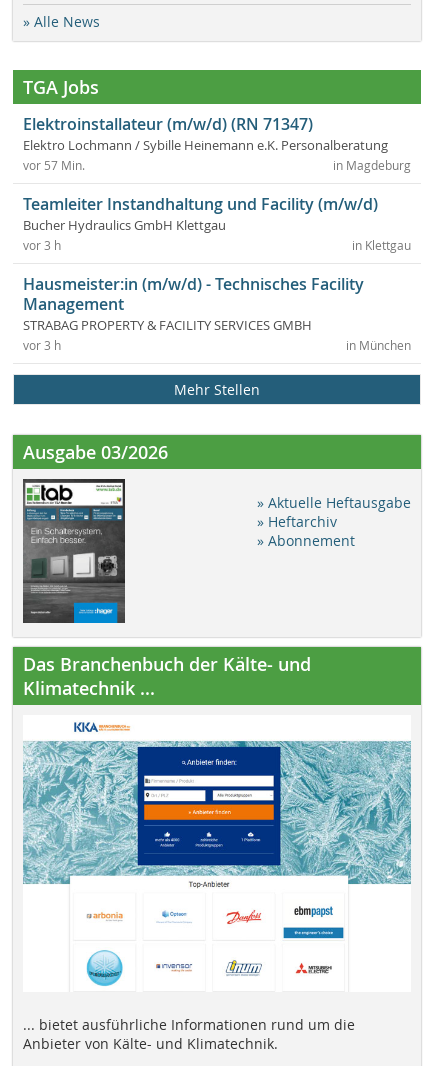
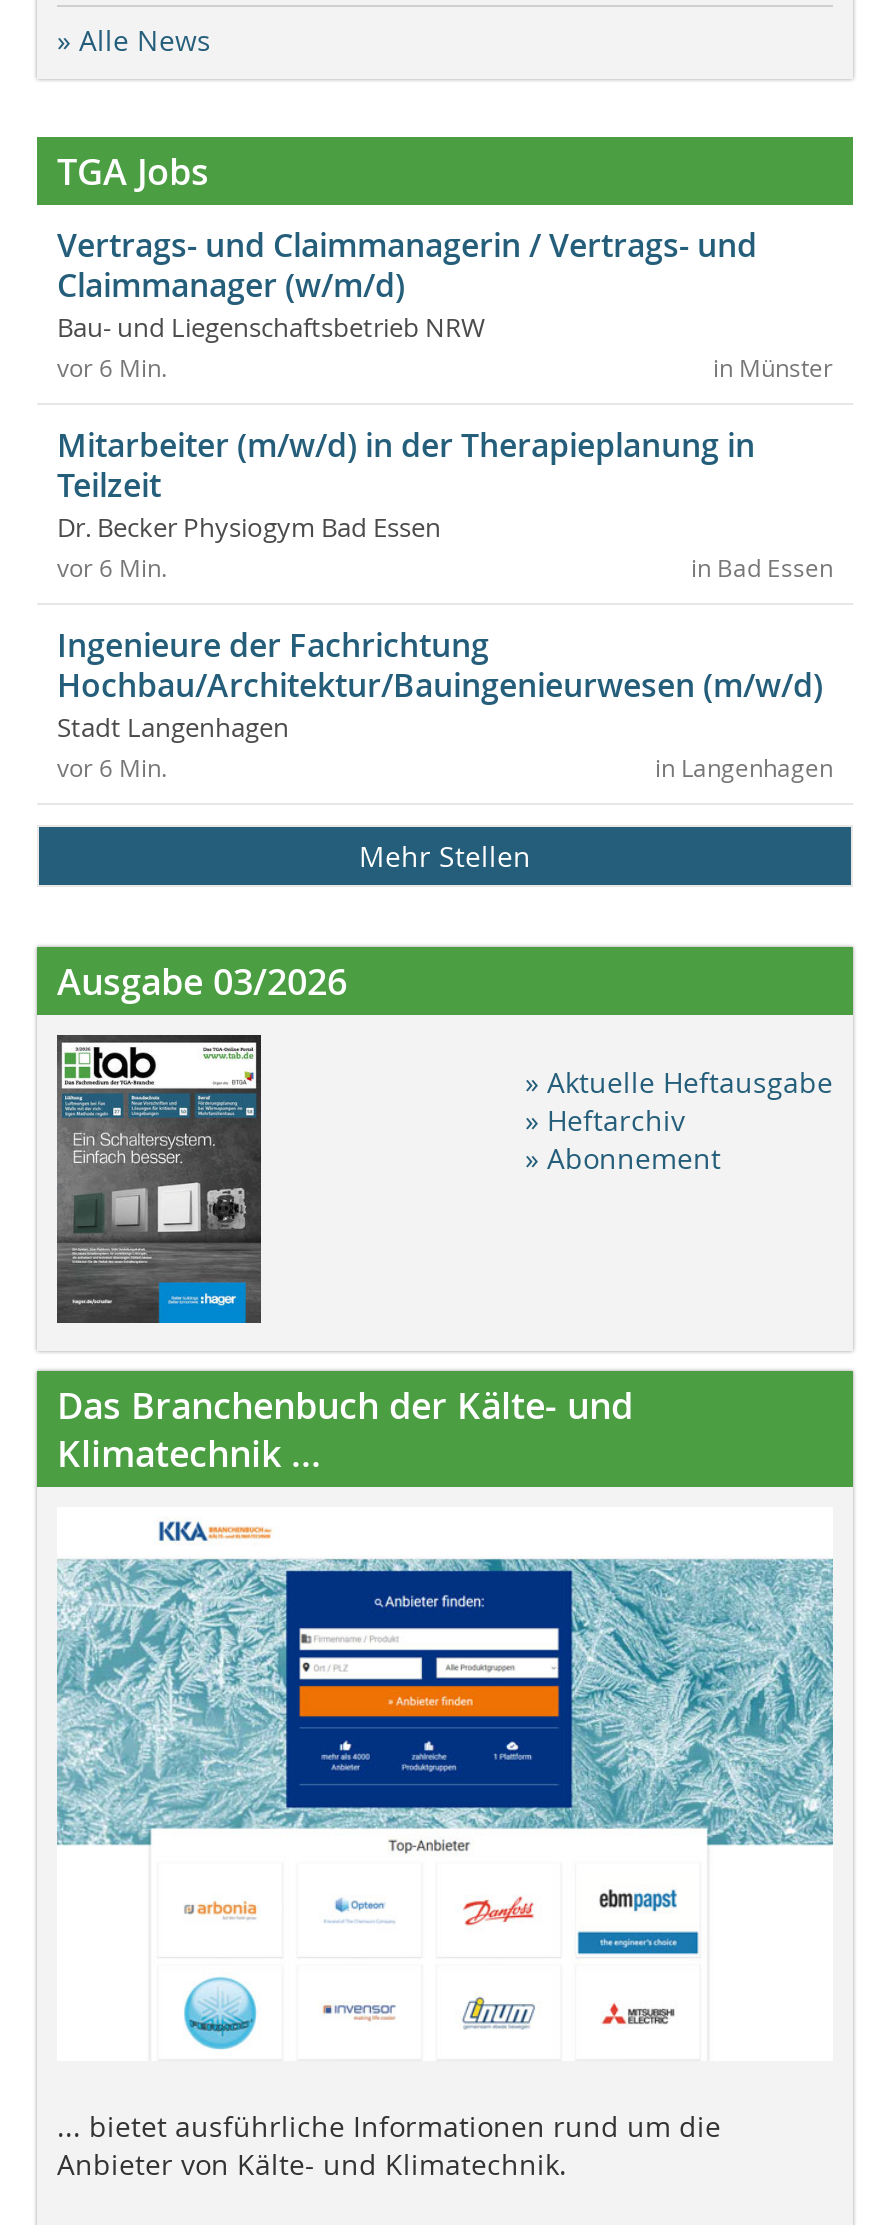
- Elektroinstallateur (m/w/d) (RN 71347)
- Elektro Lochmann / Sybille Heinemann e.K. Personalberatung
- in Magdeburg
- vor 57 Min.
+ Vertrags- und Claimmanagerin / Vertrags- und
+ Claimmanager (w/m/d)
+ Bau- und Liegenschaftsbetrieb NRW
+ in Münster
+ vor 6 Min.

- Teamleiter Instandhaltung und Facility (m/w/d)
- Bucher Hydraulics GmbH Klettgau
- in Klettgau
- vor 3 h
+ Mitarbeiter (m/w/d) in der Therapieplanung in
+ Teilzeit
+ Dr. Becker Physiogym Bad Essen
+ in Bad Essen
+ vor 6 Min.

- Hausmeister:in (m/w/d) - Technisches Facility
- Management
- STRABAG PROPERTY & FACILITY SERVICES GMBH
- in München
- vor 3 h
+ Ingenieure der Fachrichtung
+ Hochbau/Architektur/Bauingenieurwesen (m/w/d)
+ Stadt Langenhagen
+ in Langenhagen
+ vor 6 Min.
